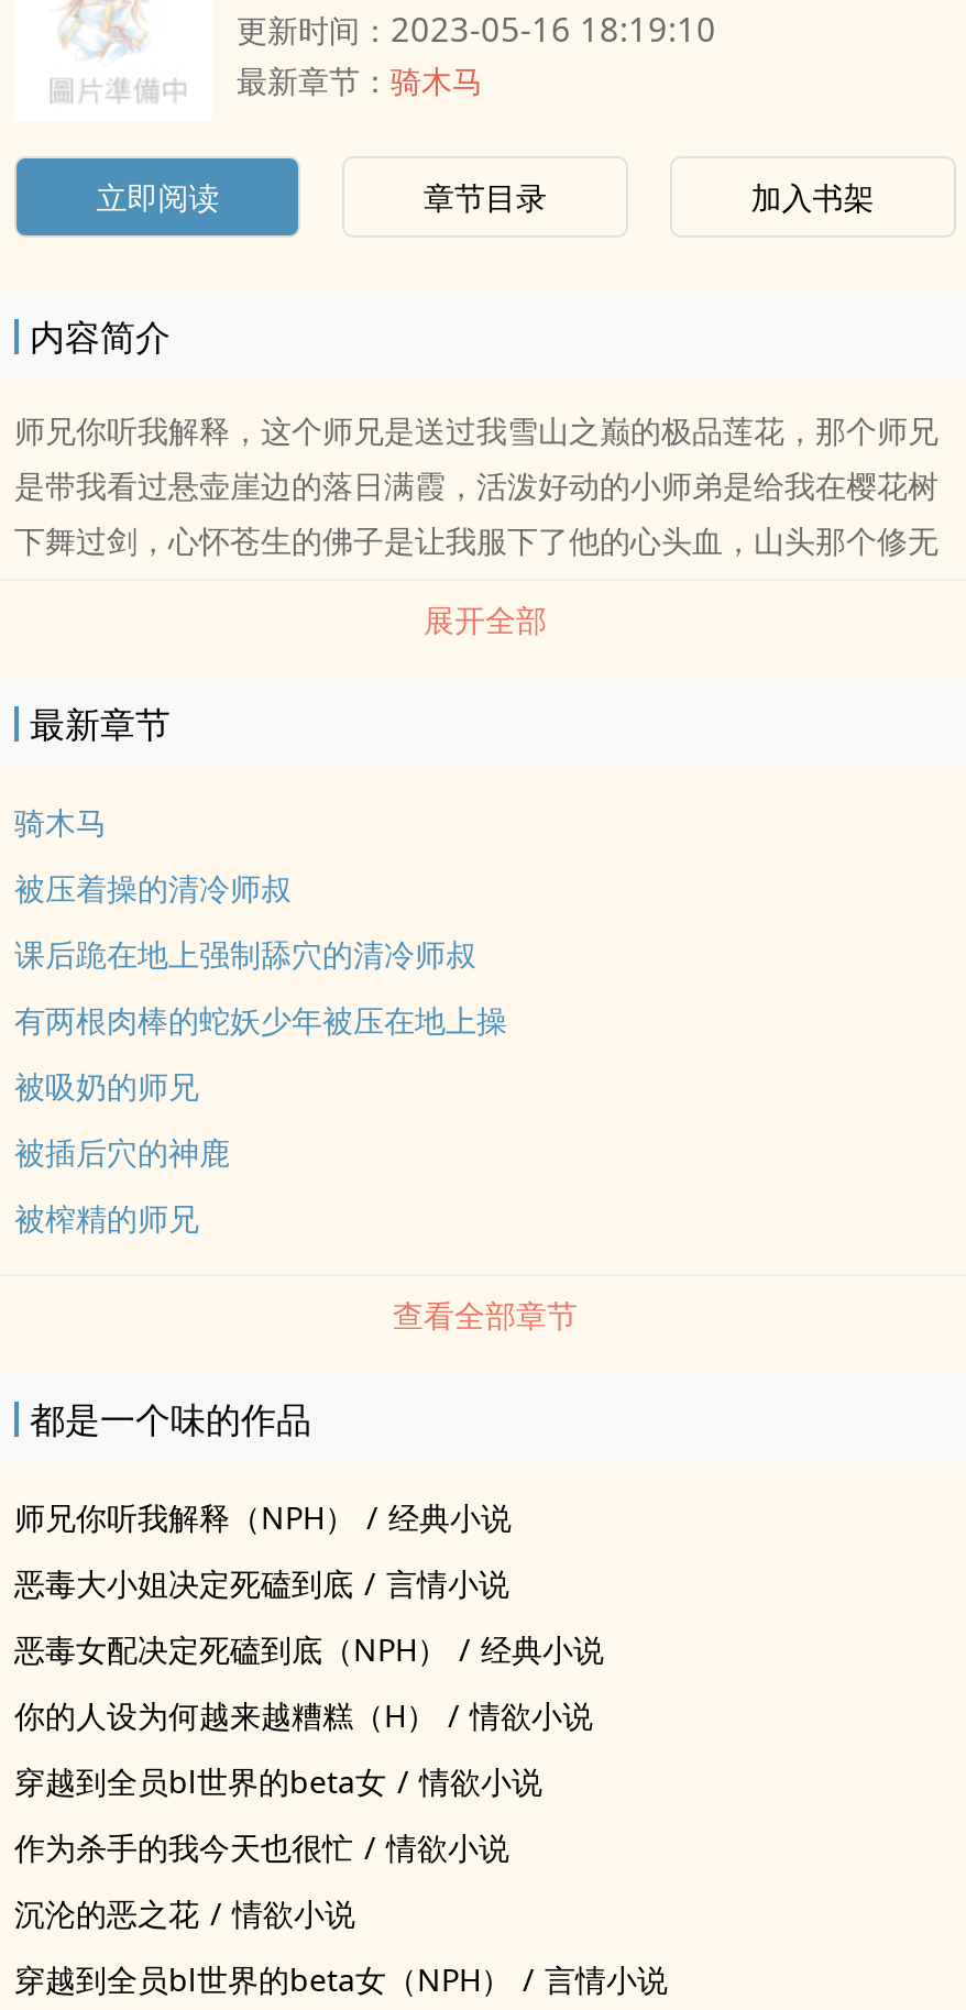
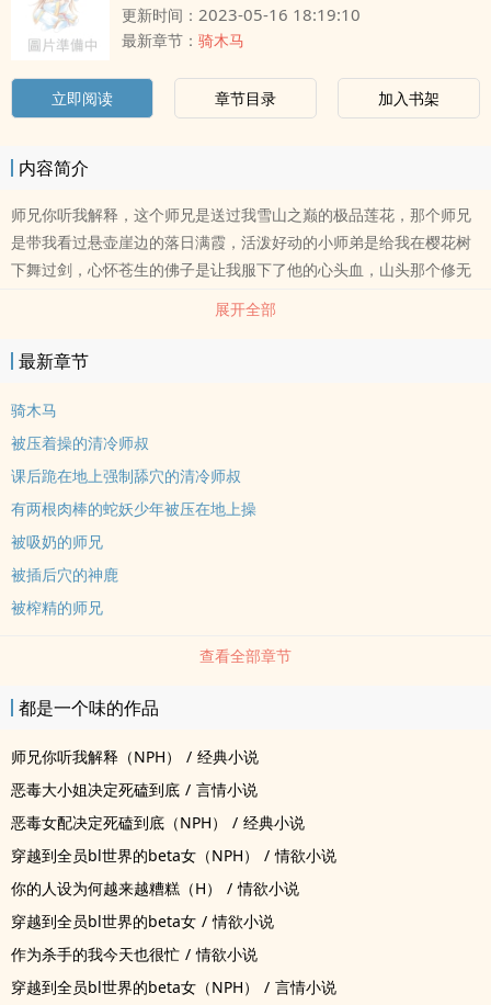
+ 穿越到全员bl世界的beta女（NPH） / 情欲小说

moved down: 你的人设为何越来越糟糕（H） / 情欲小说 | 穿越到全员bl世界的beta女 / 情欲小说 | 作为杀手的我今天也很忙 / 情欲小说

- 沉沦的恶之花 / 情欲小说
